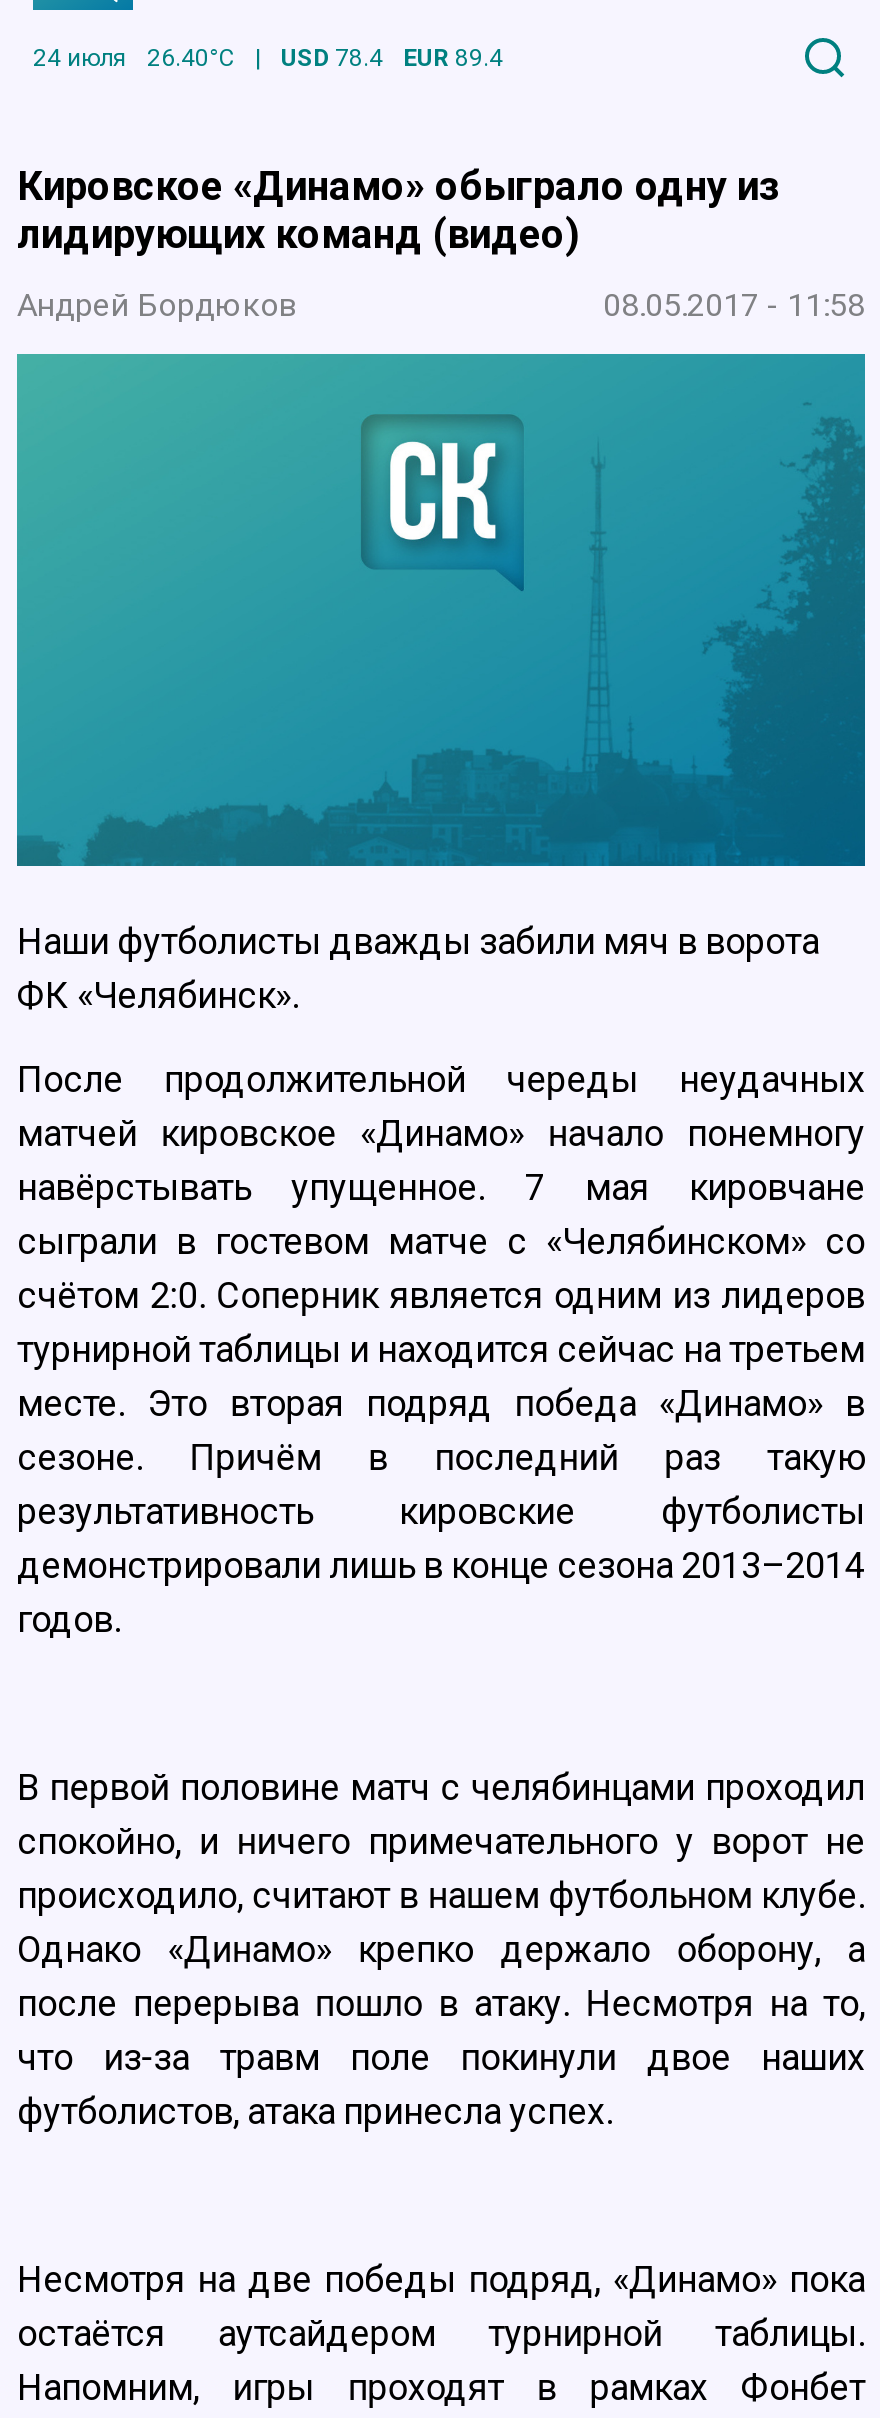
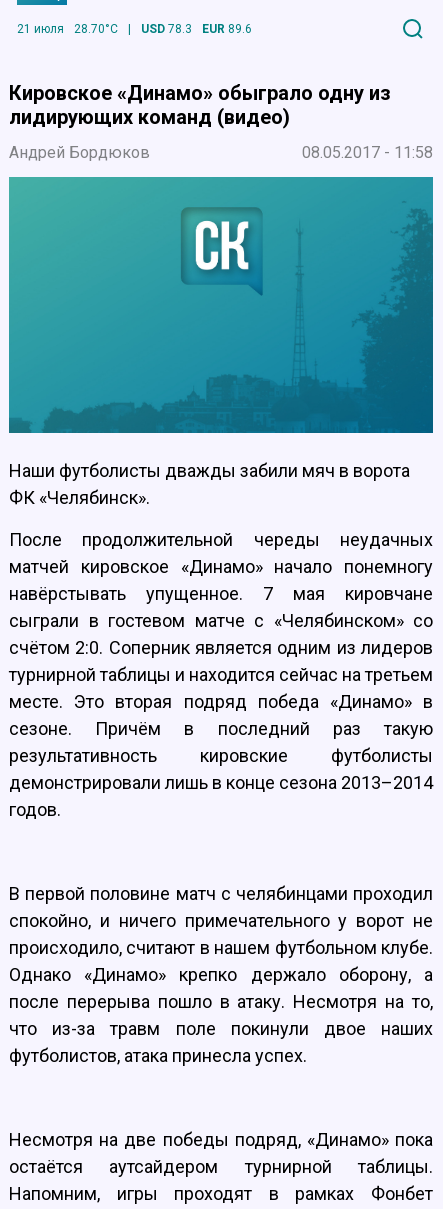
- 24 июля
- 26.40°C
+ 21 июля
+ 28.70°C

- USD 78.4
+ USD 78.3

- EUR 89.4
+ EUR 89.6
